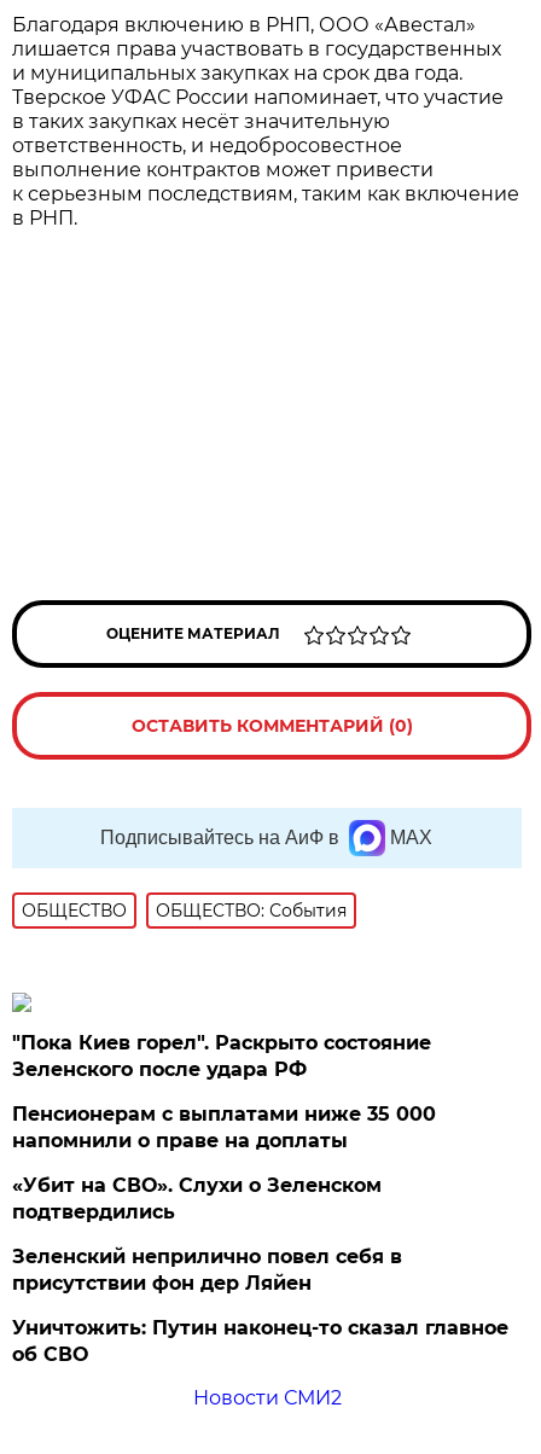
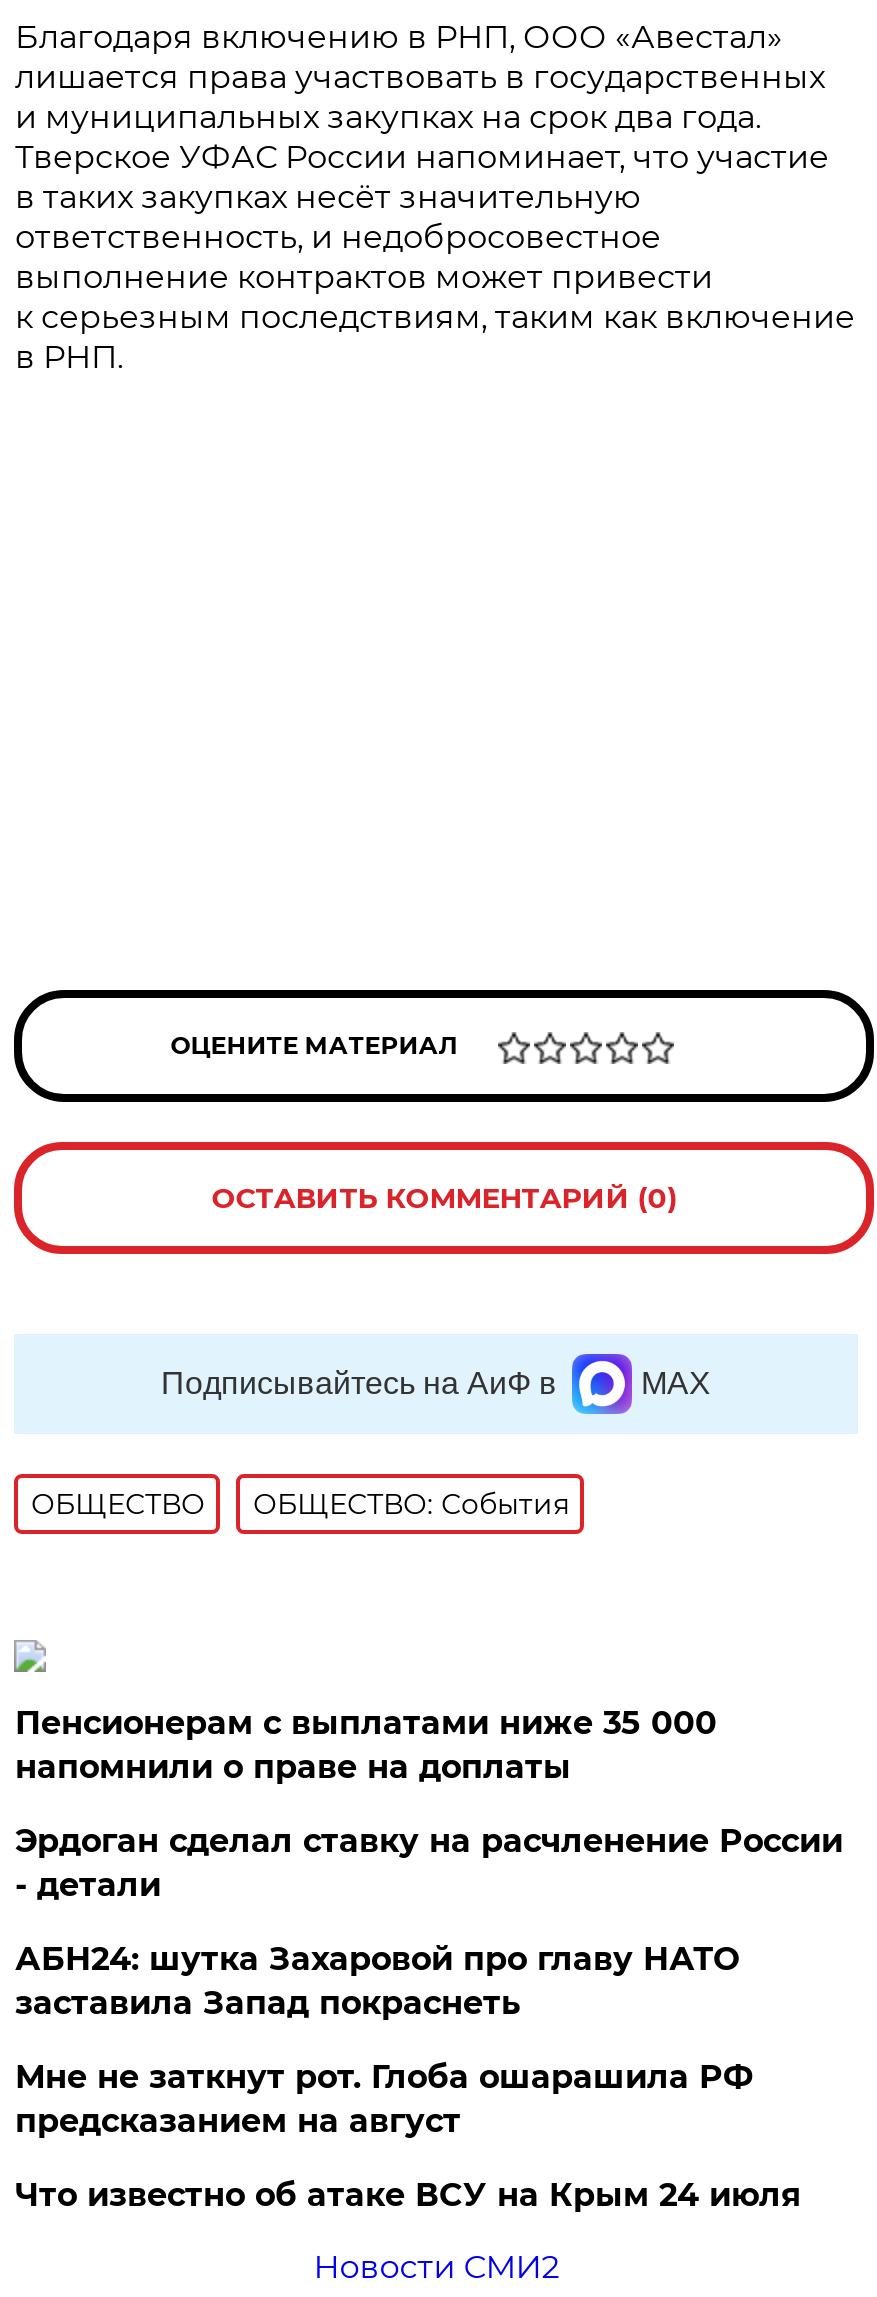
- "Пока Киев горел". Раскрыто состояние
- Зеленского после удара РФ

moved up: Пенсионерам с выплатами ниже 35 000 | напомнили о праве на доплаты

- «Убит на СВО». Слухи о Зеленском
- подтвердились
- Зеленский неприлично повел cебя в
- присутствии фон дер Ляйен
- Уничтожить: Путин наконец-то сказал главное
- об СВО
+ Эрдоган сделал ставку на расчленение России
+ - детали
+ АБН24: шутка Захаровой про главу НАТО
+ заставила Запад покраснеть
+ Мне не заткнут рот. Глоба ошарашила РФ
+ предсказанием на август
+ Что известно об атаке ВСУ на Крым 24 июля
